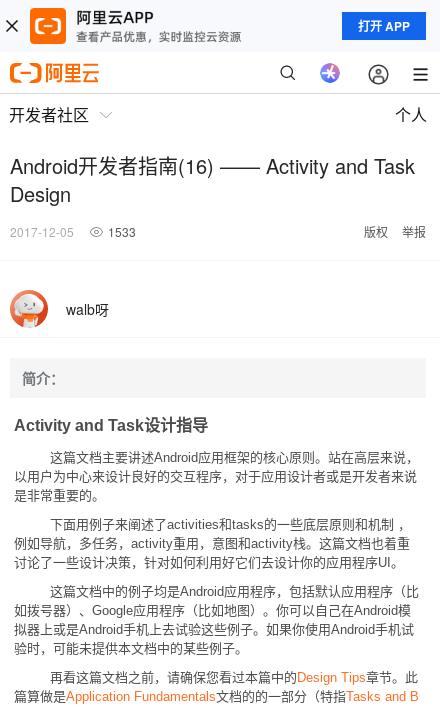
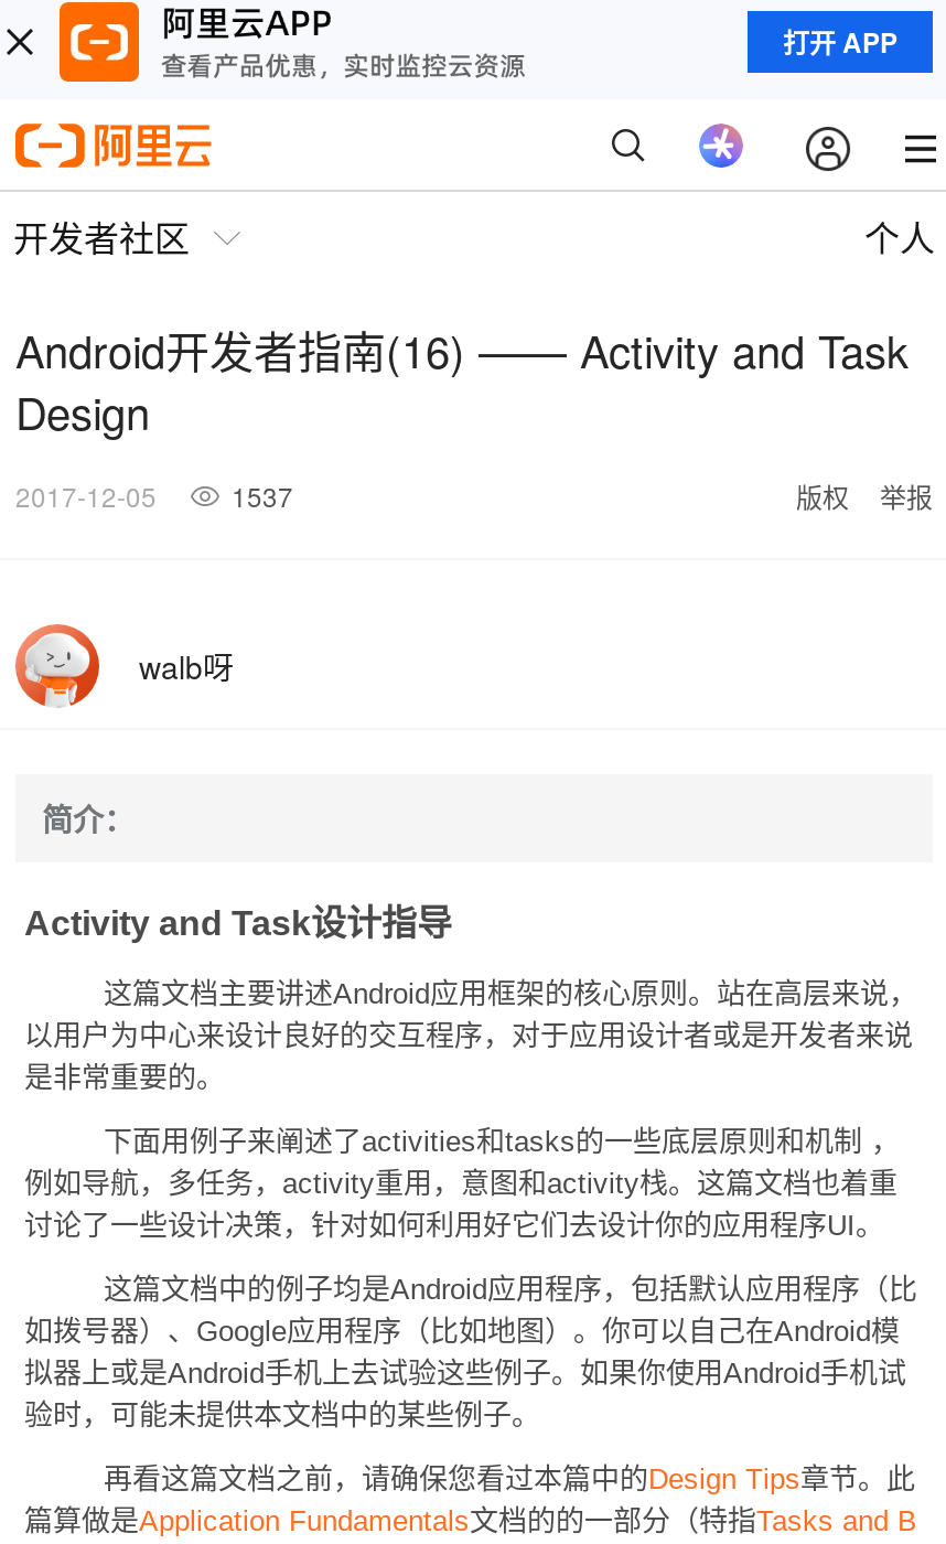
- 2017-12-05 1533
+ 2017-12-05 1537
